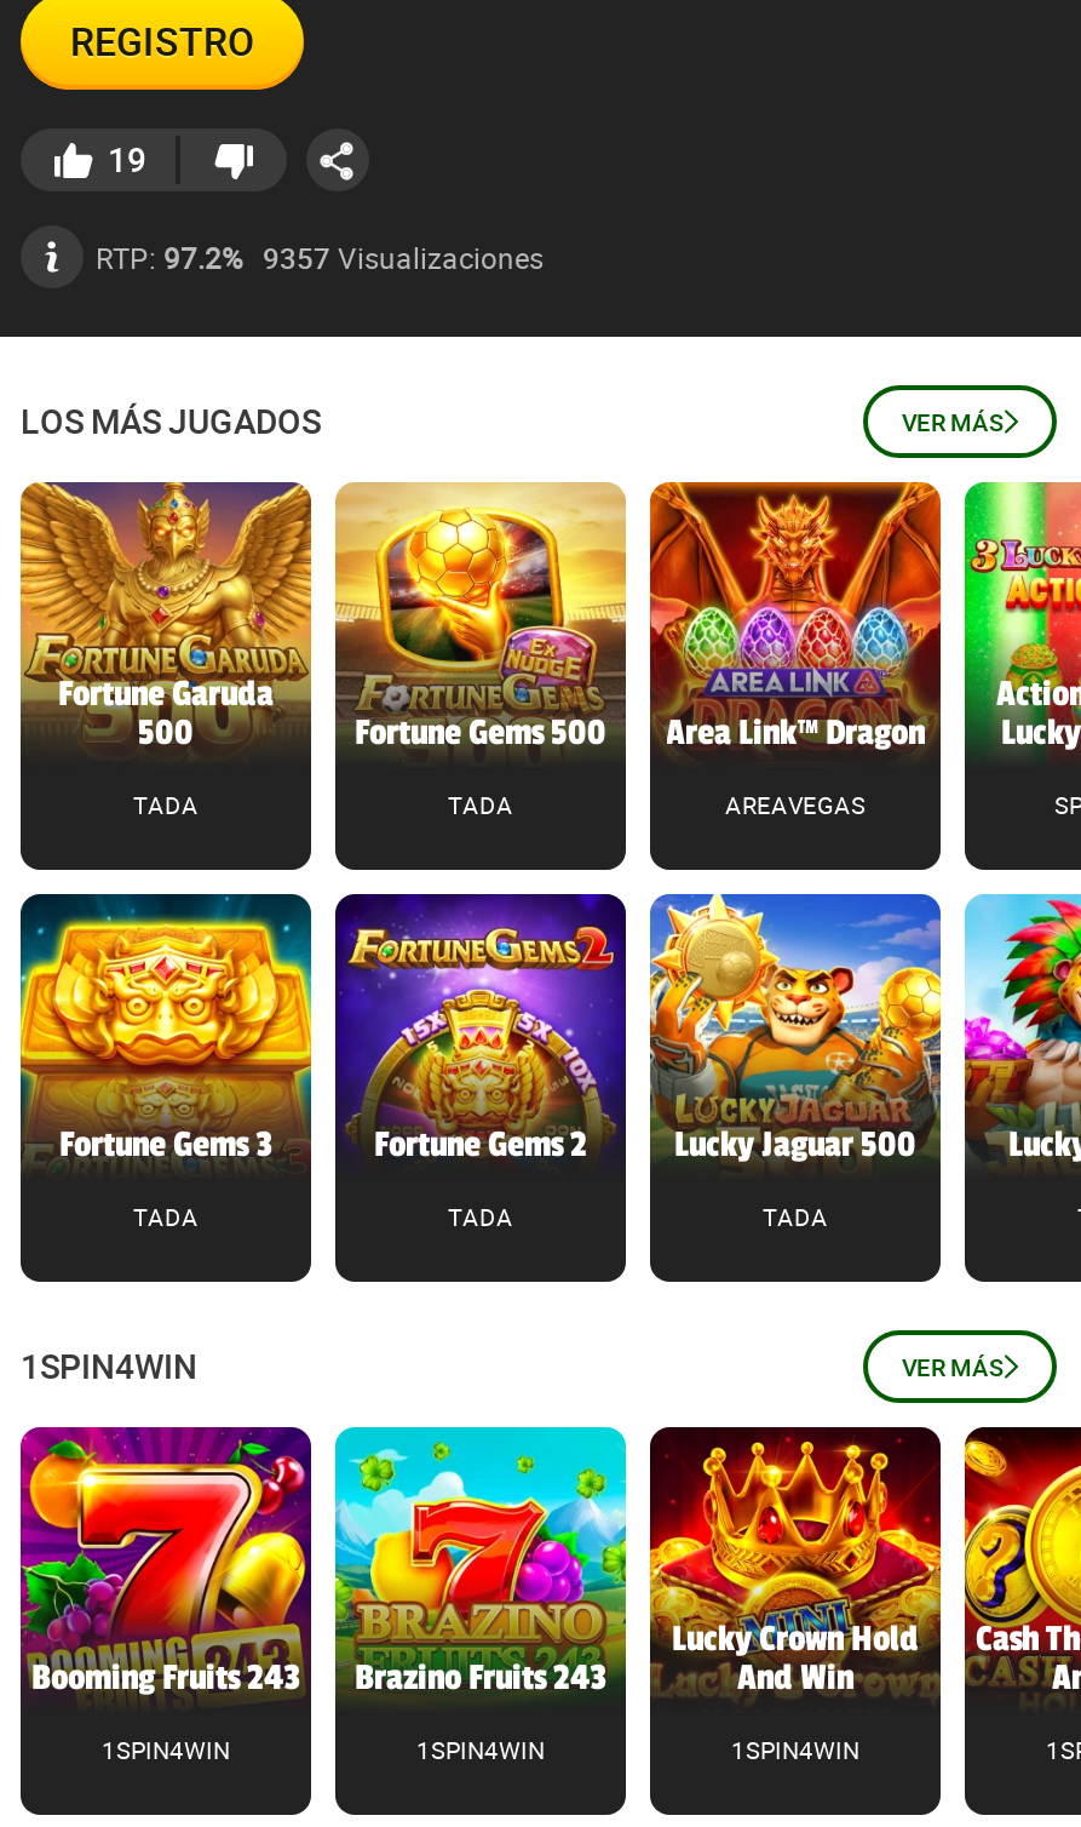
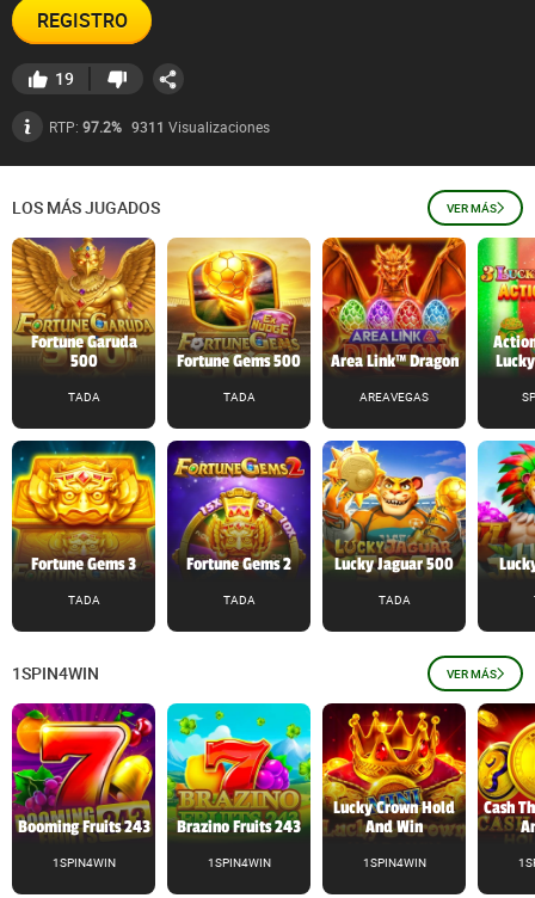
- RTP: 97.2% 9357 Visualizaciones
+ RTP: 97.2% 9311 Visualizaciones
